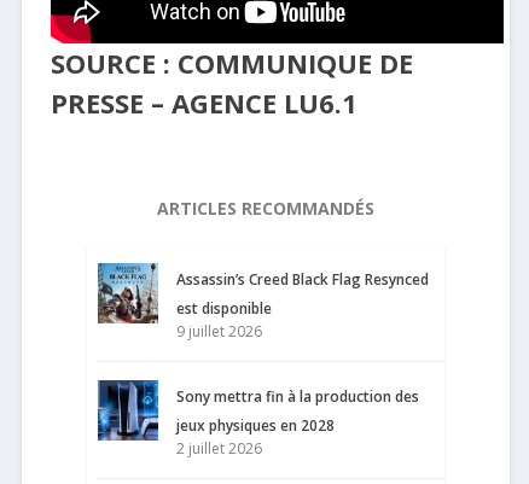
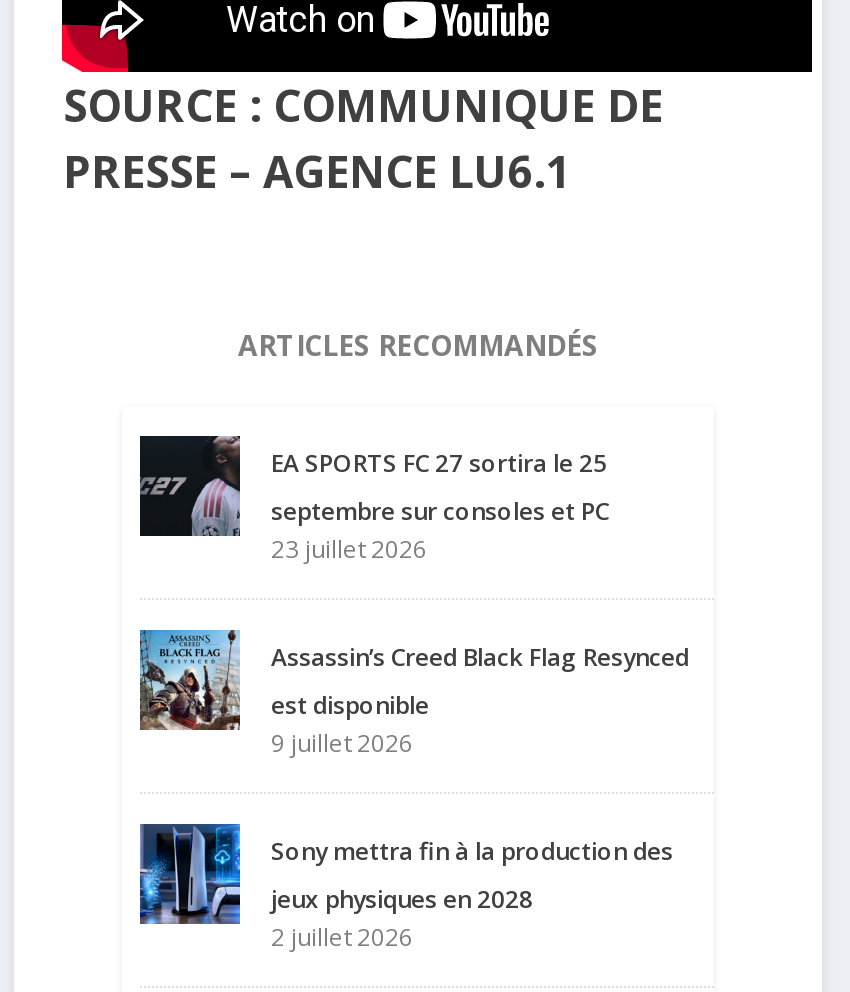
+ [image]
+ EA SPORTS FC 27 sortira le 25
+ septembre sur consoles et PC
+ 23 juillet 2026
